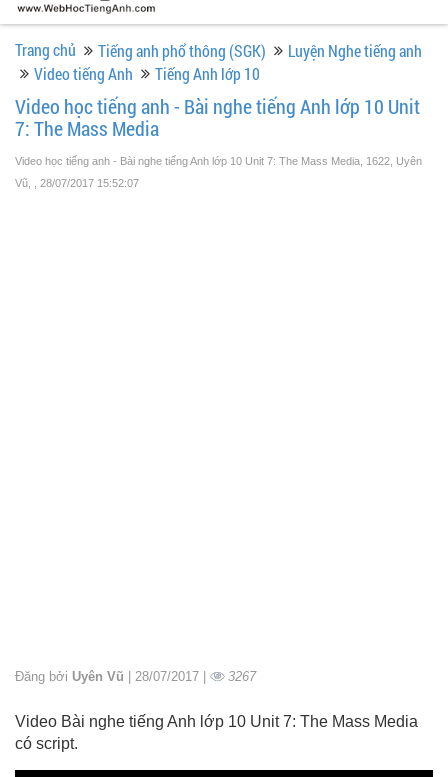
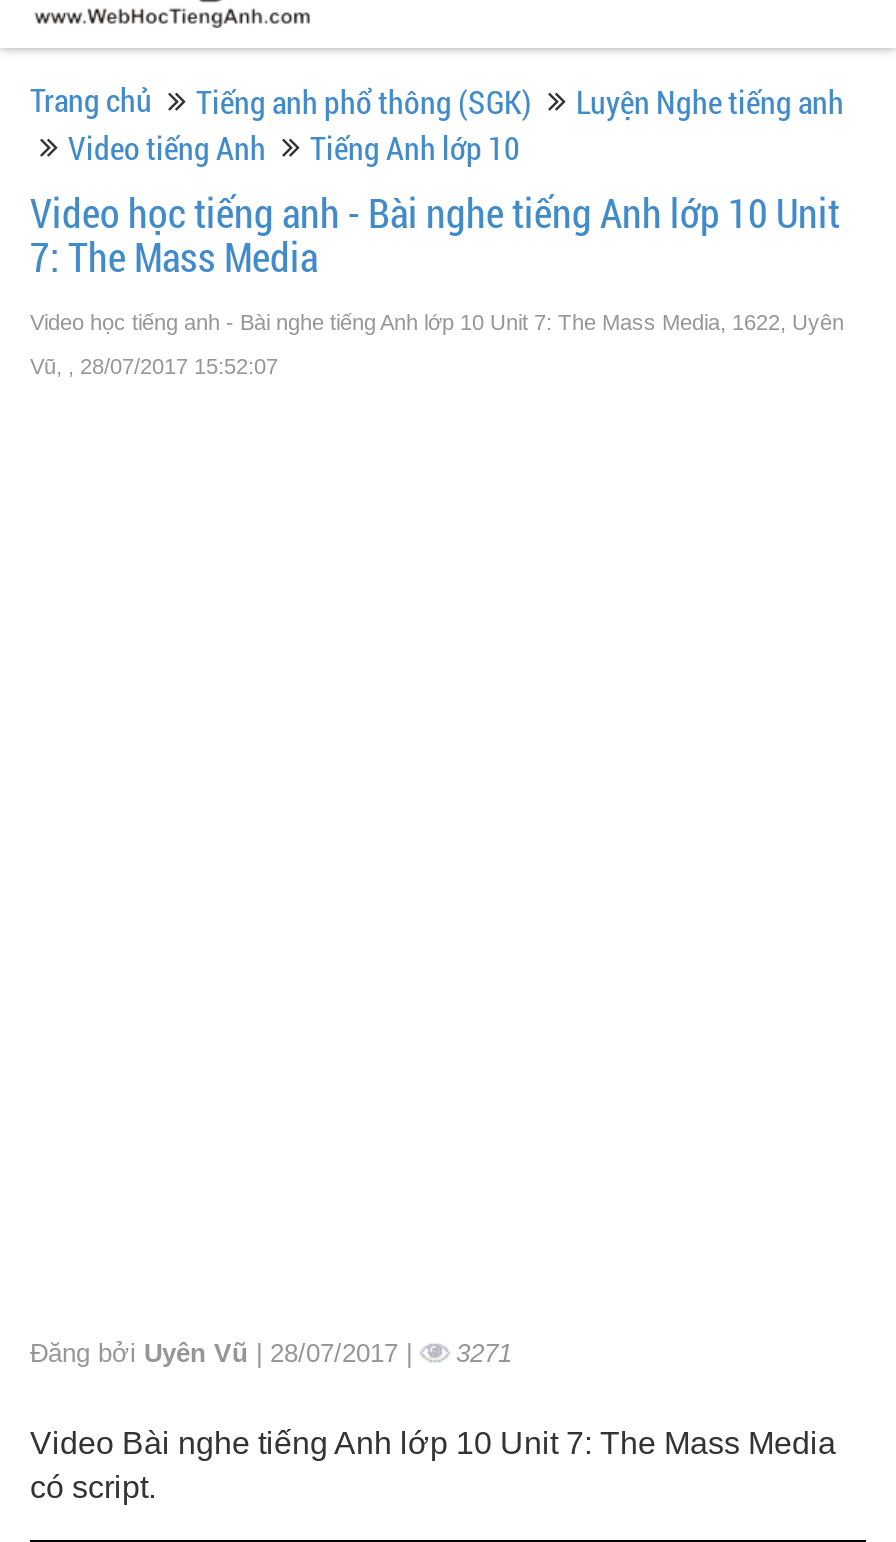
- 3267
+ 3271
